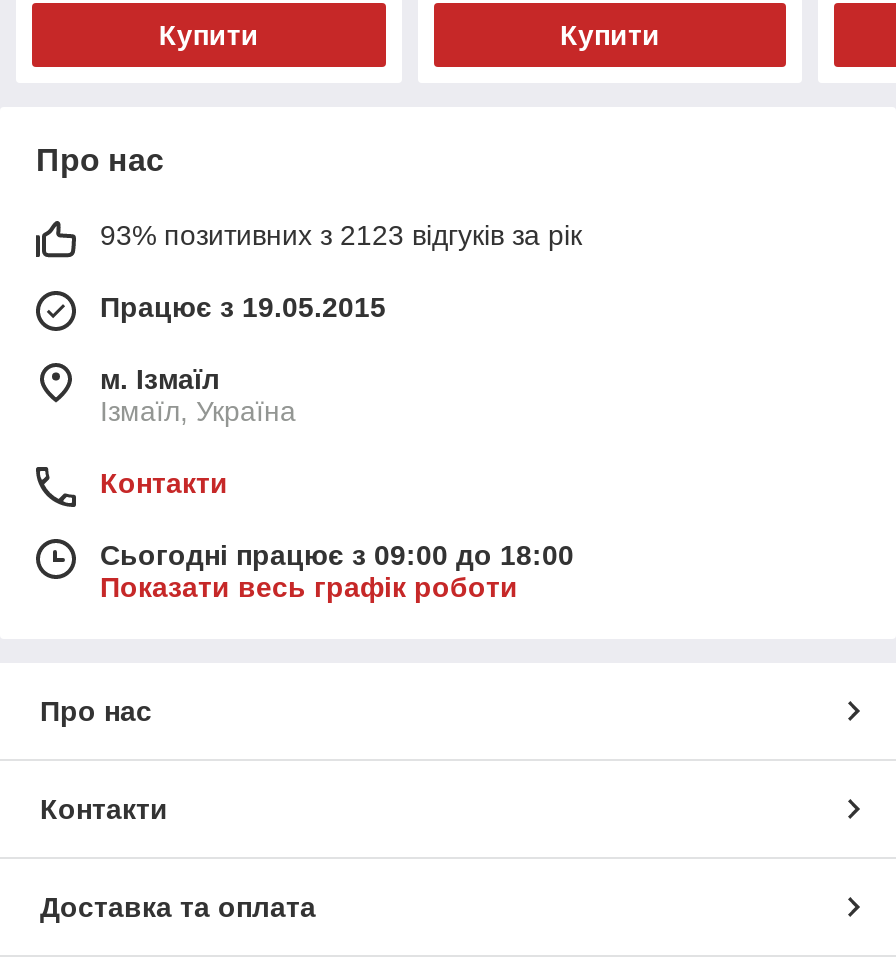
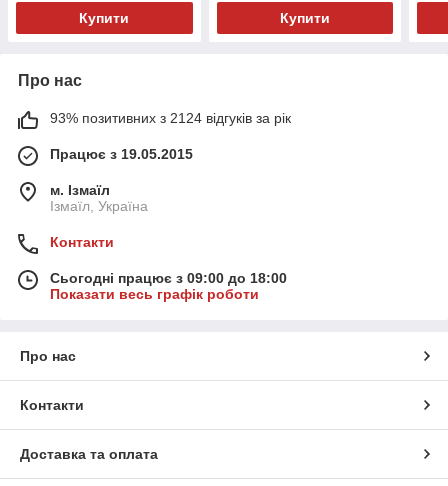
- 93% позитивних з 2123 відгуків за рік
+ 93% позитивних з 2124 відгуків за рік
